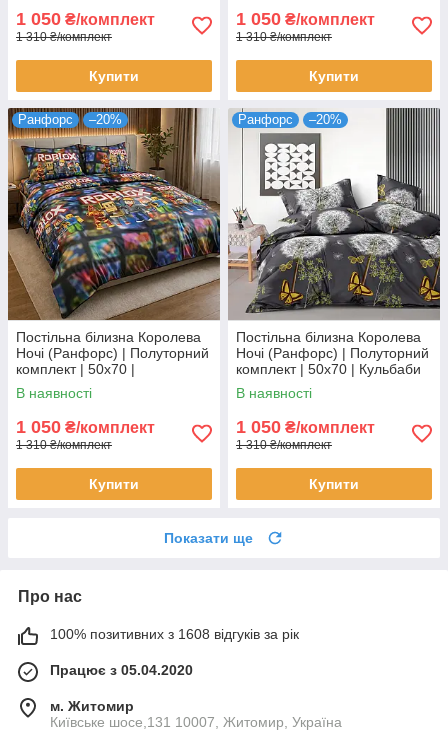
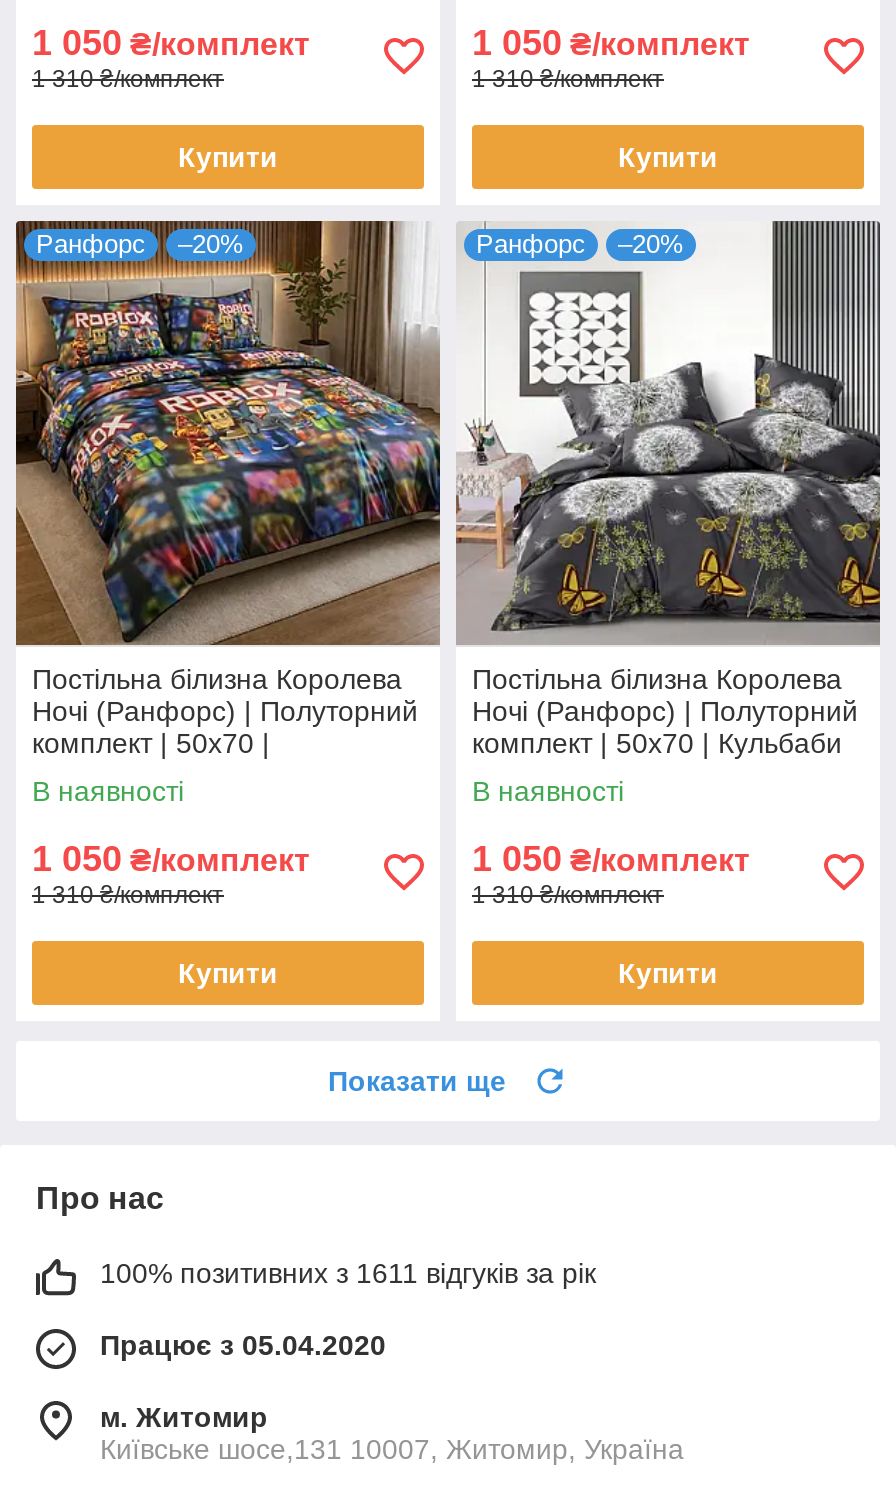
- 100% позитивних з 1608 відгуків за рік
+ 100% позитивних з 1611 відгуків за рік
